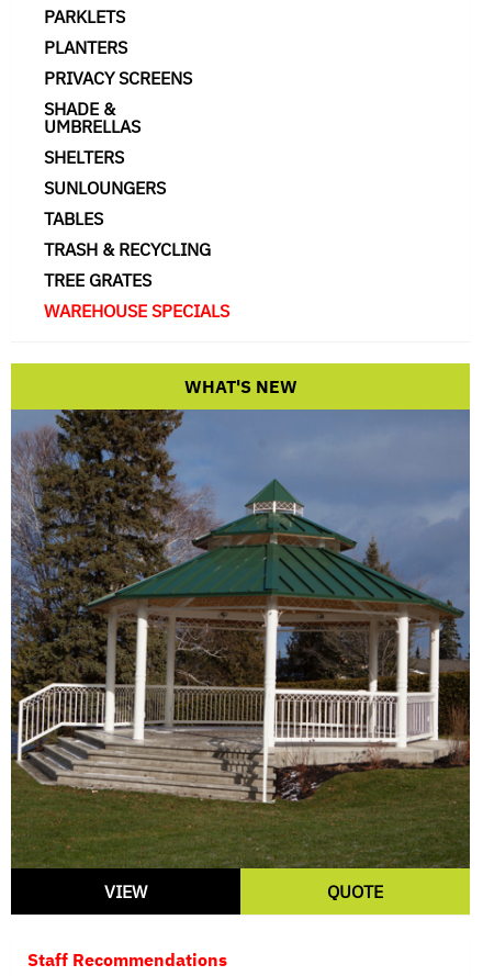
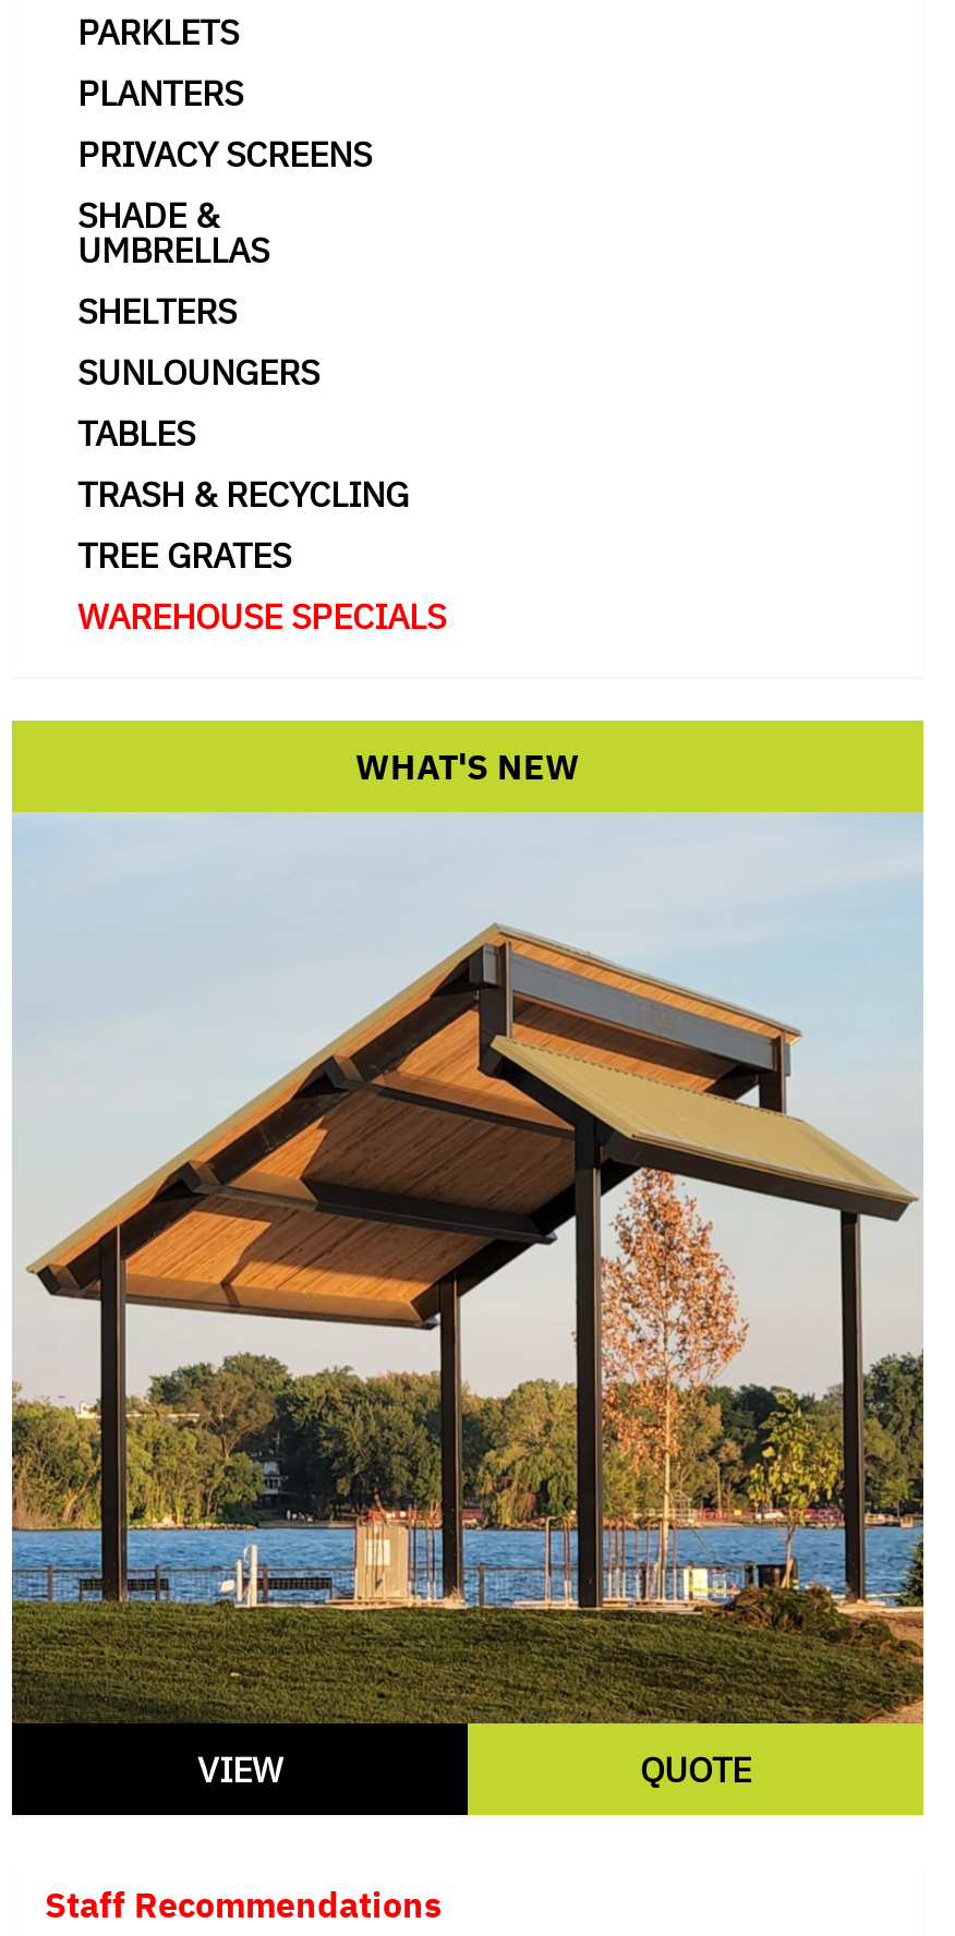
- [image]
+ [image]
